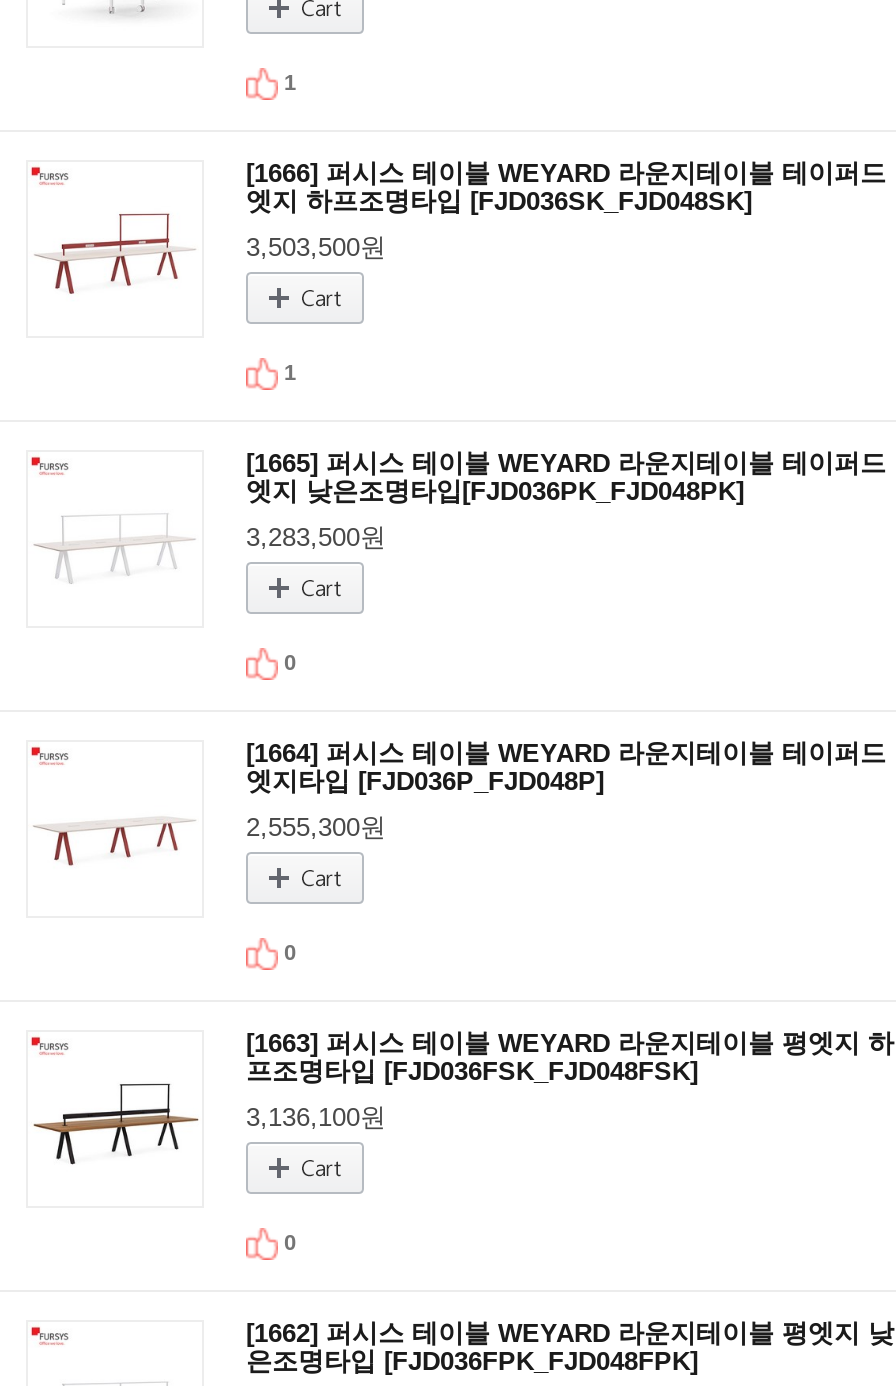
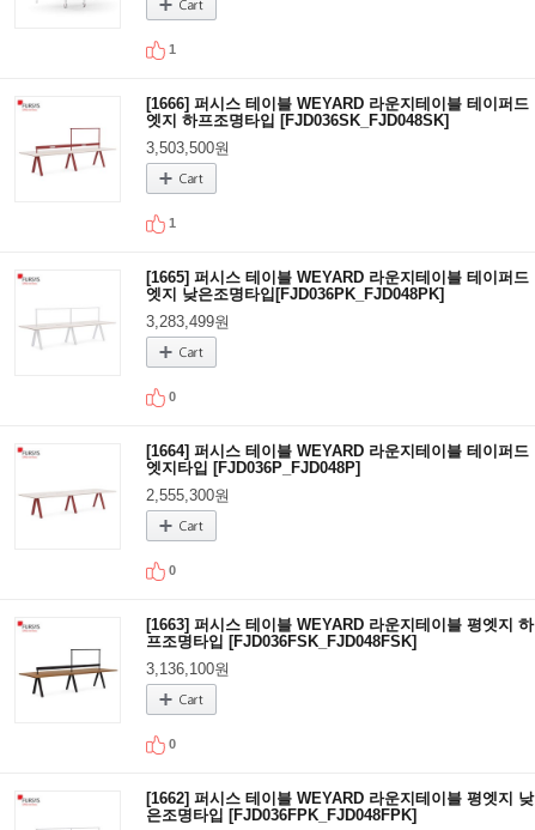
- 3,283,500원
+ 3,283,499원
